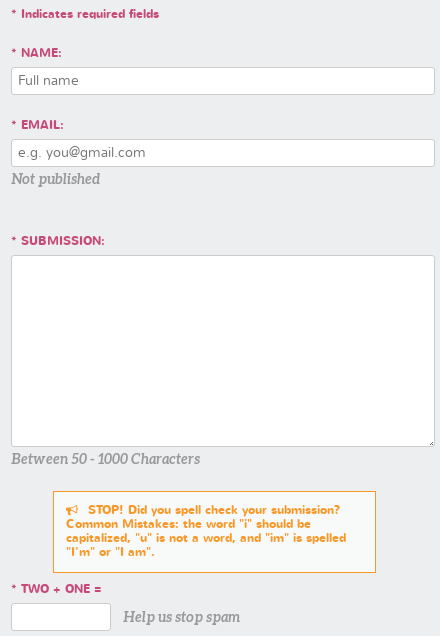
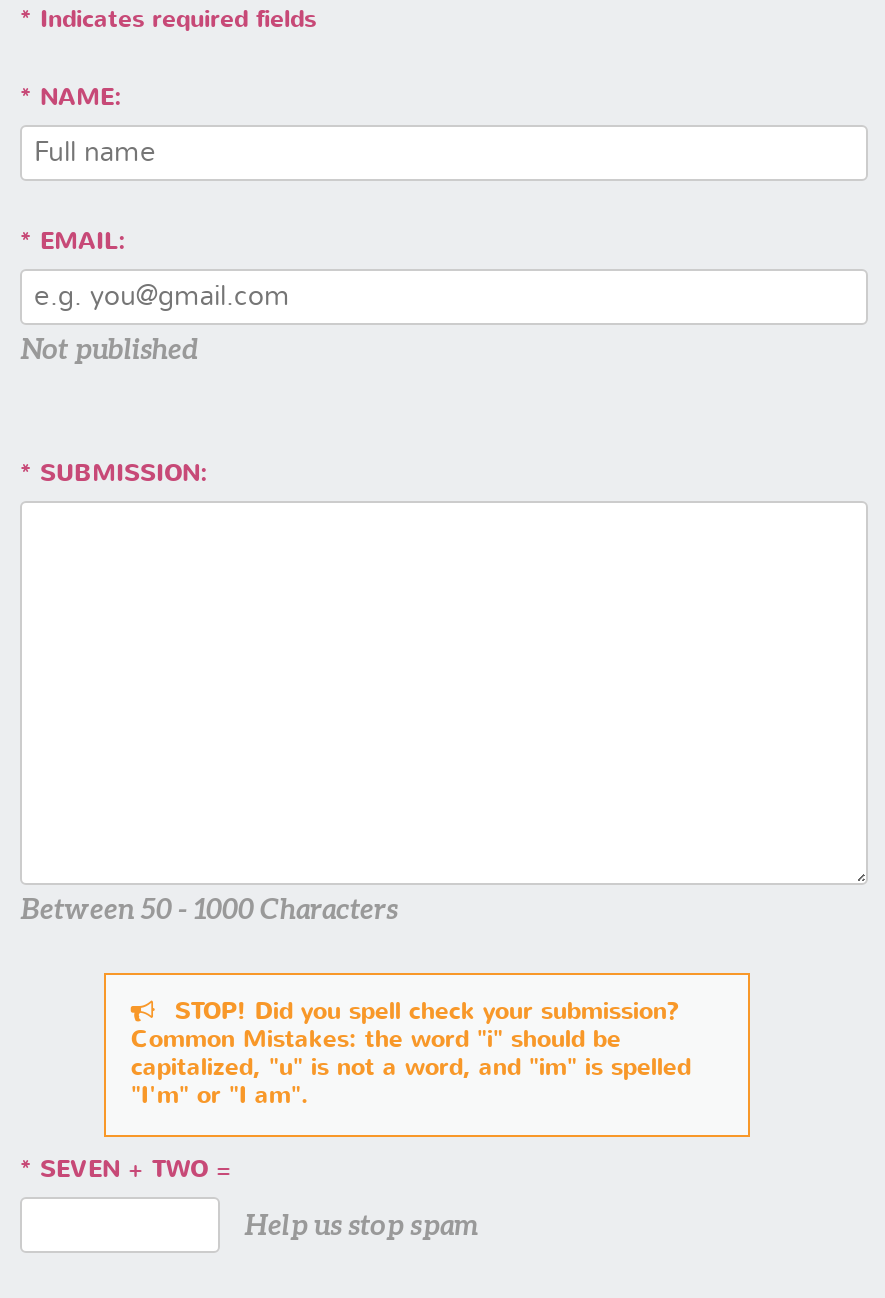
- TWO + ONE =
+ SEVEN + TWO =
